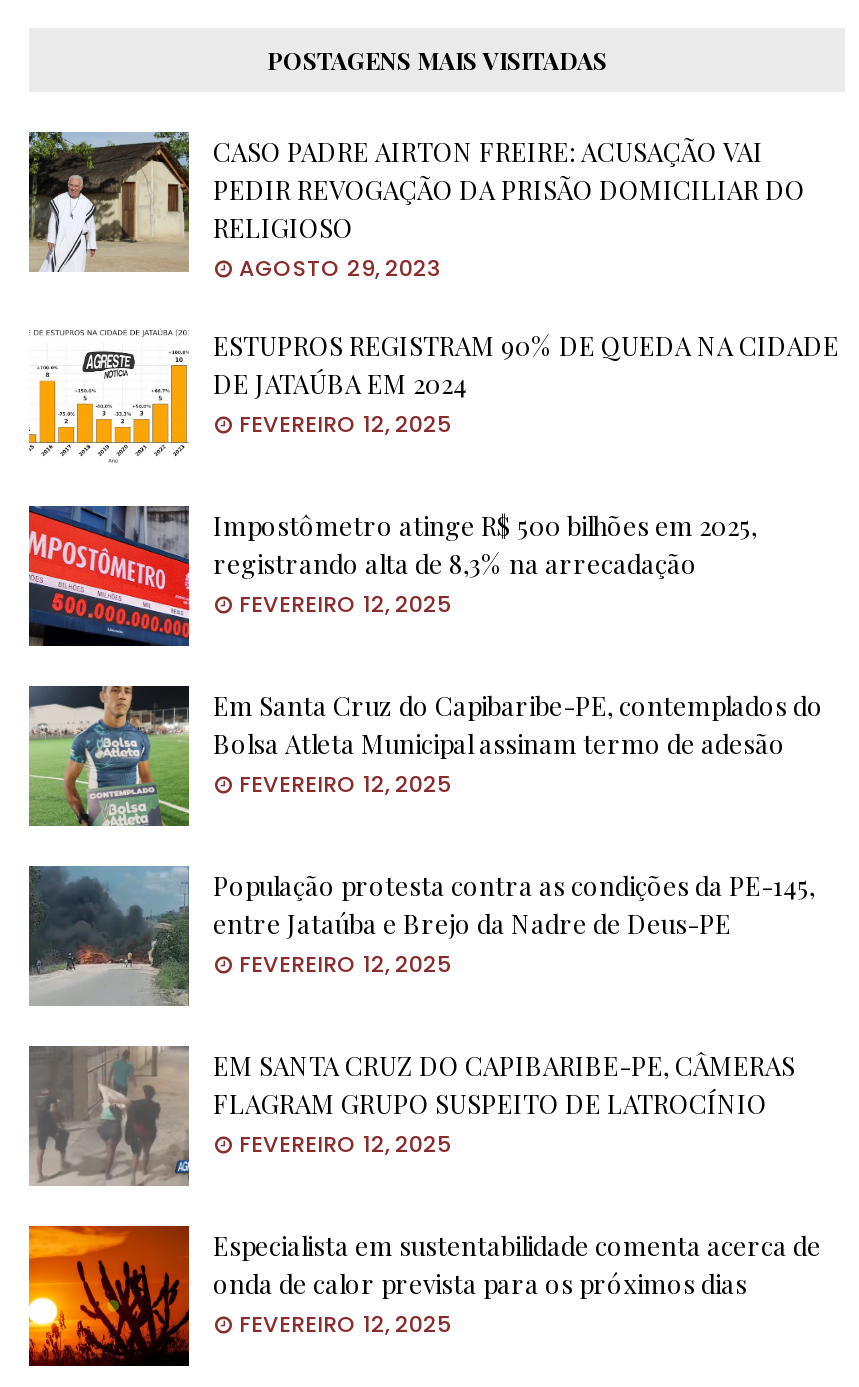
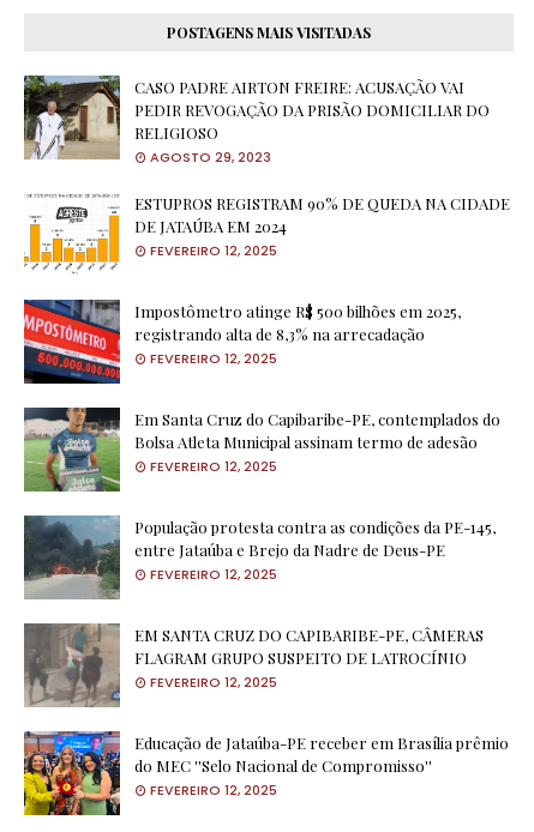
- [image]
- Especialista em sustentabilidade comenta acerca de
- onda de calor prevista para os próximos dias
+ [image]
+ Educação de Jataúba-PE receber em Brasília prêmio
+ do MEC ''Selo Nacional de Compromisso''
